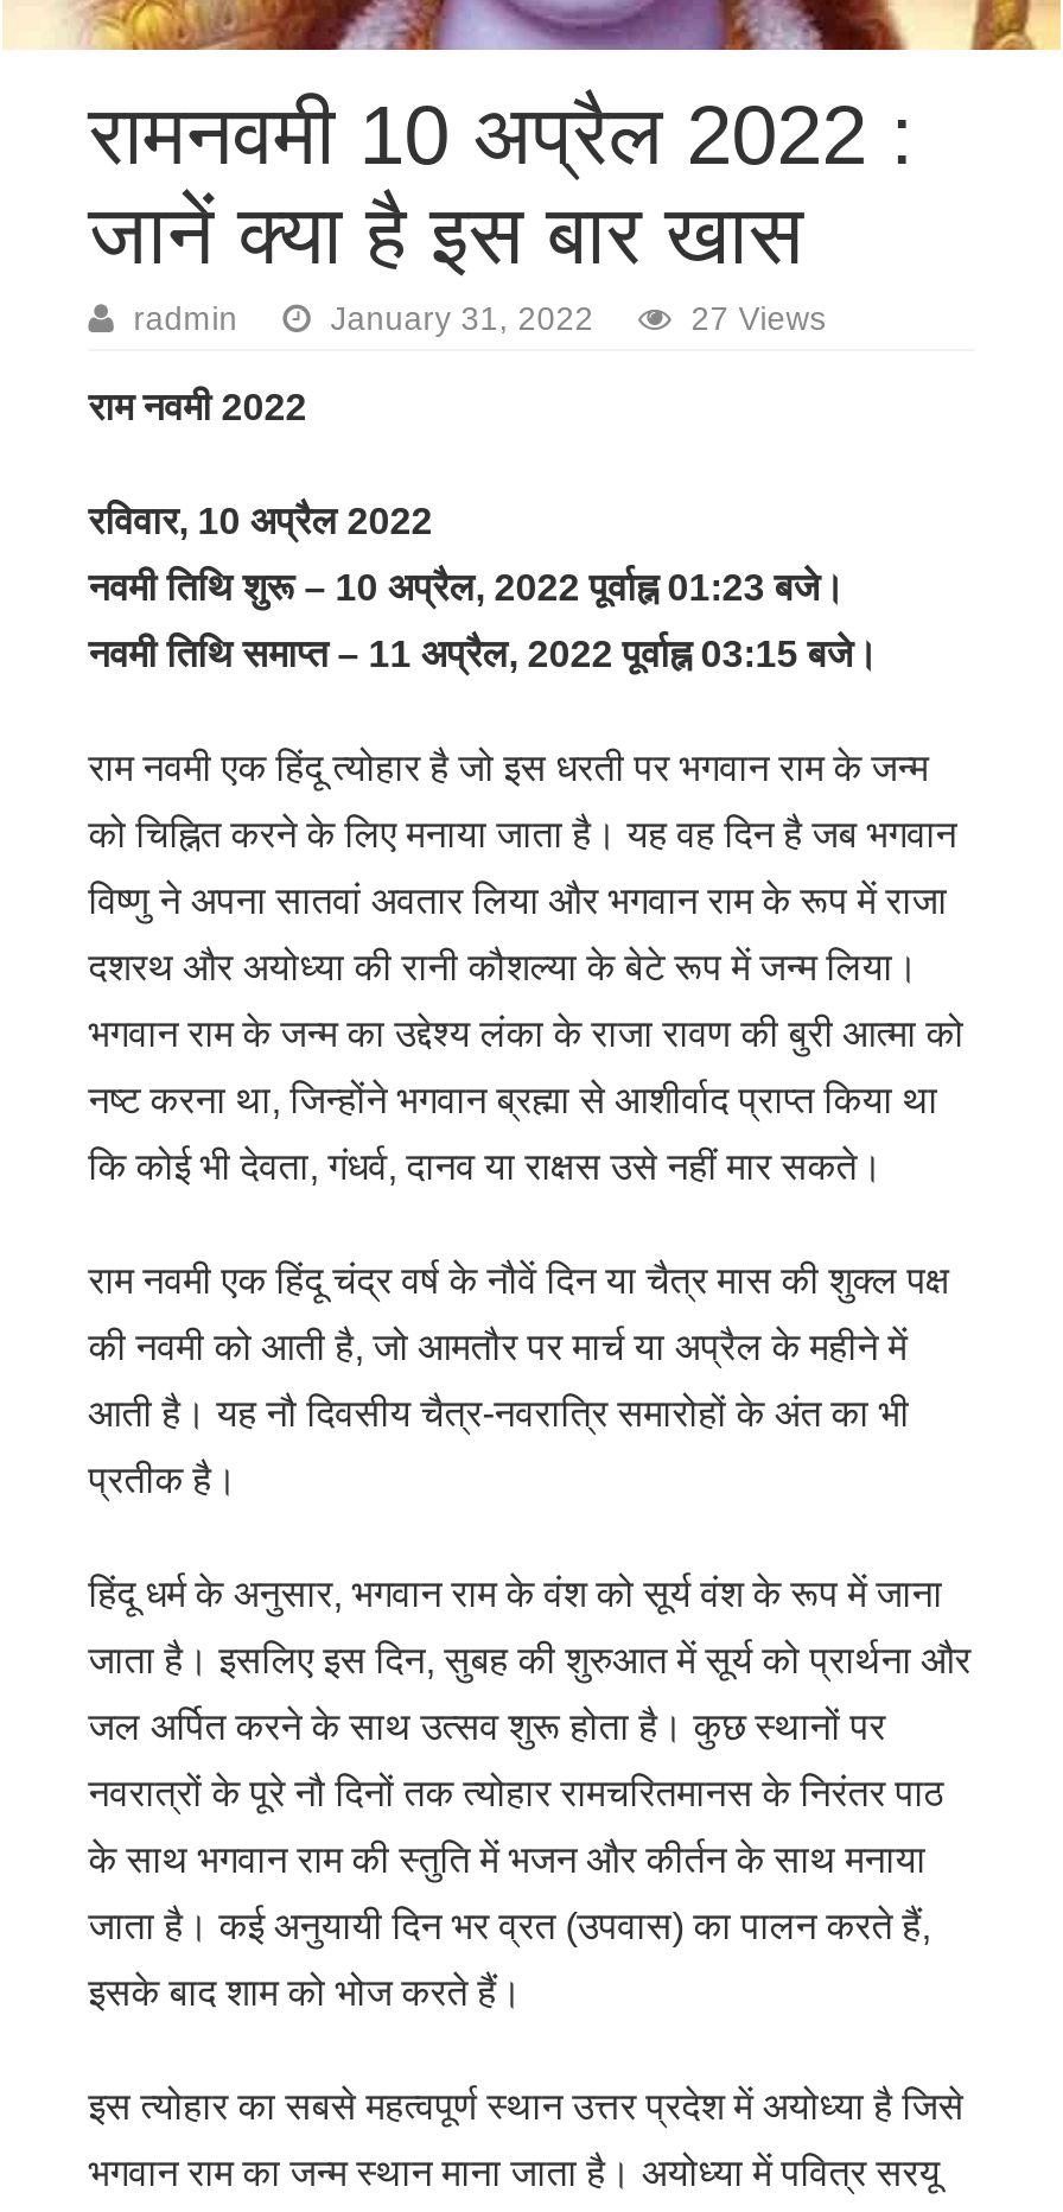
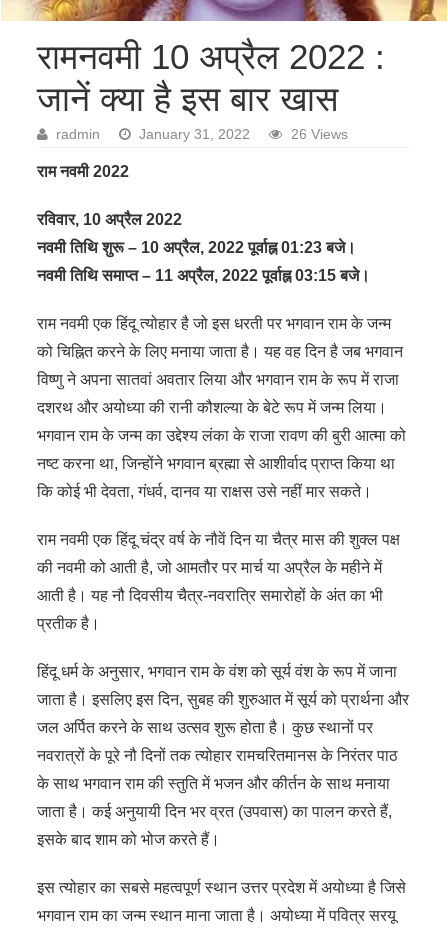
- 27 Views
+ 26 Views
